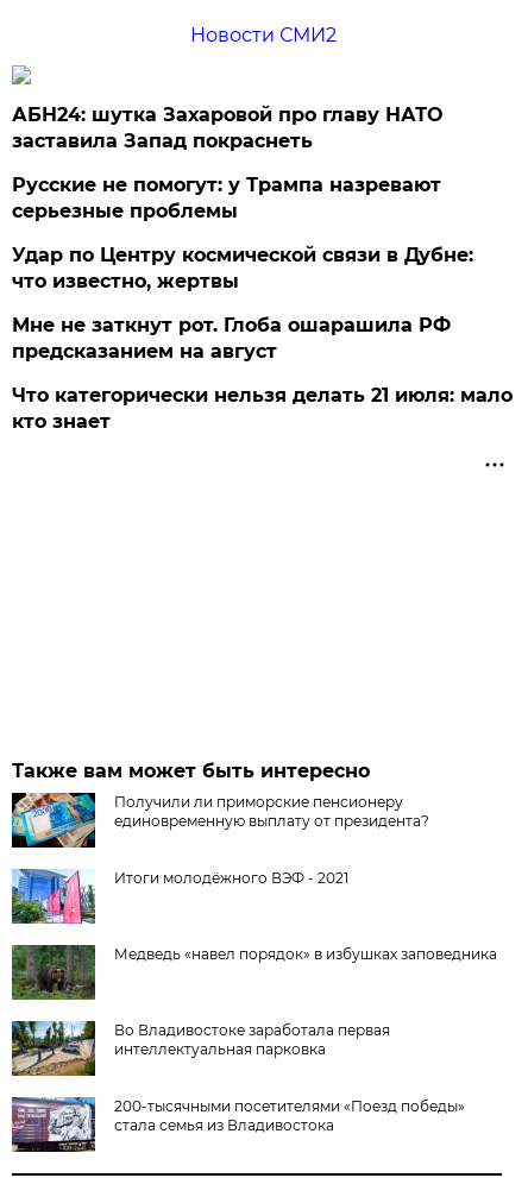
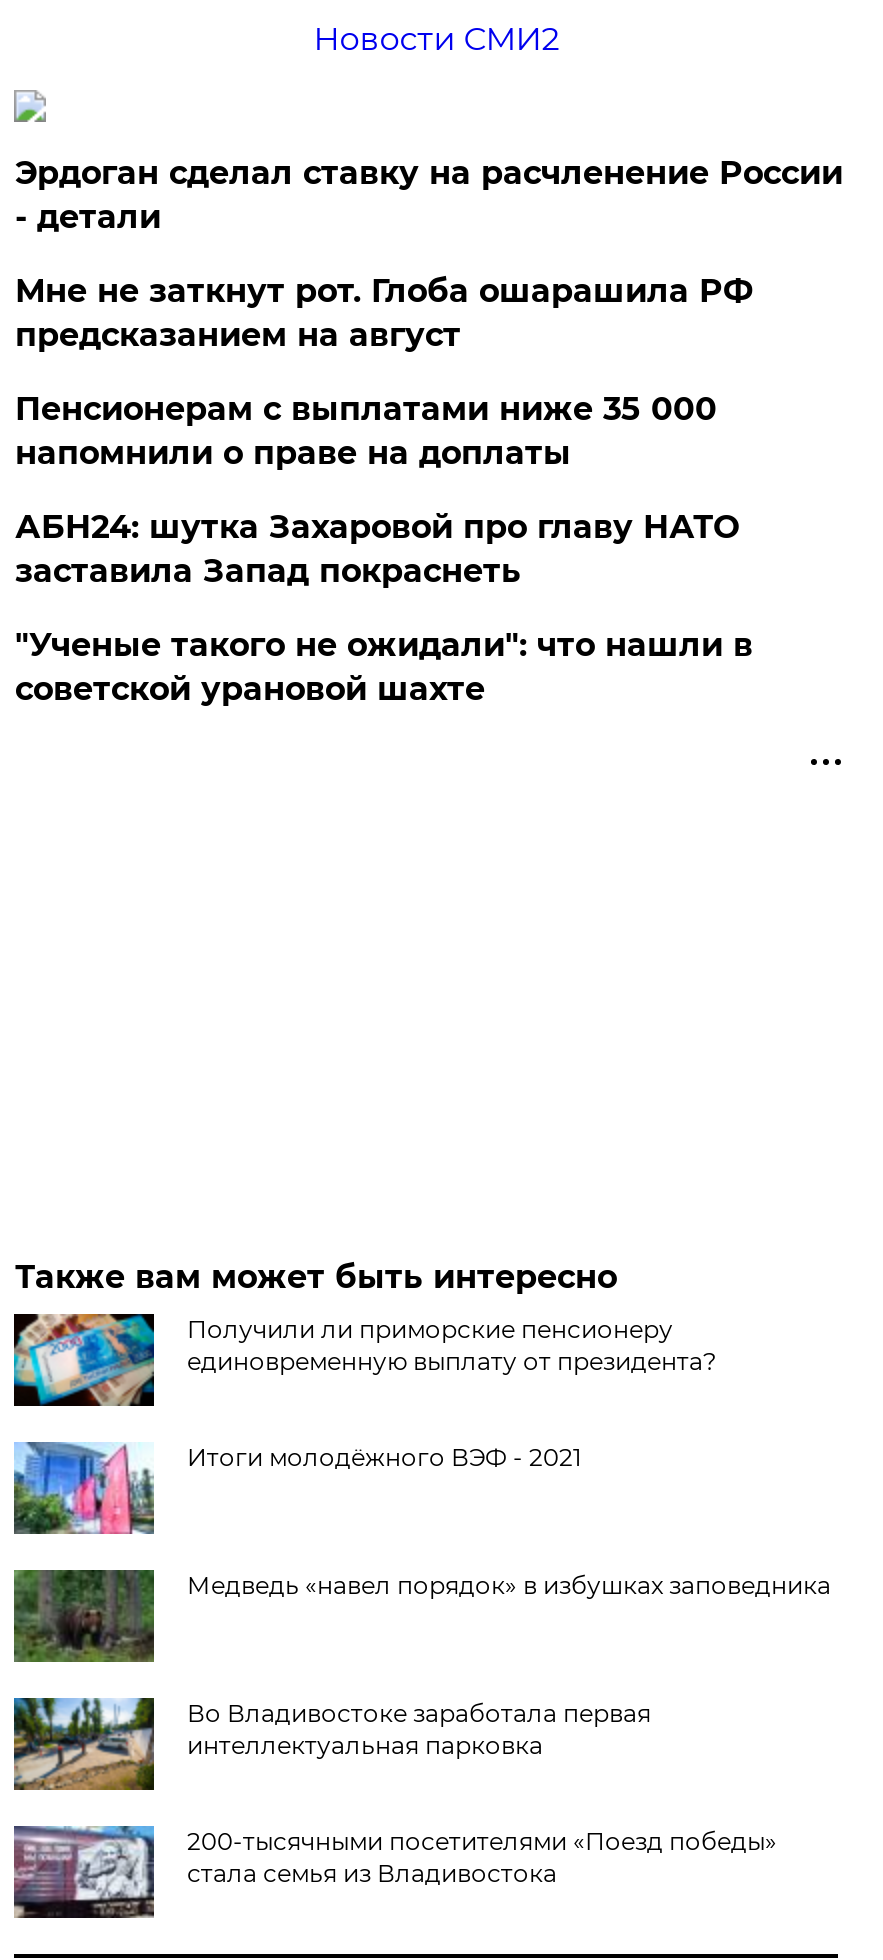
+ Эрдоган сделал ставку на расчленение России
+ - детали
+ Пенсионерам с выплатами ниже 35 000
+ напомнили о праве на доплаты

moved down: АБН24: шутка Захаровой про главу НАТО | заставила Запад покраснеть

- Русские не помогут: у Трампа назревают
- серьезные проблемы
- Удар по Центру космической связи в Дубне:
- что известно, жертвы
- Что категорически нельзя делать 21 июля: мало
- кто знает
+ "Ученые такого не ожидали": что нашли в
+ советской урановой шахте

moved up: Мне не заткнут рот. Глоба ошарашила РФ | предсказанием на август
